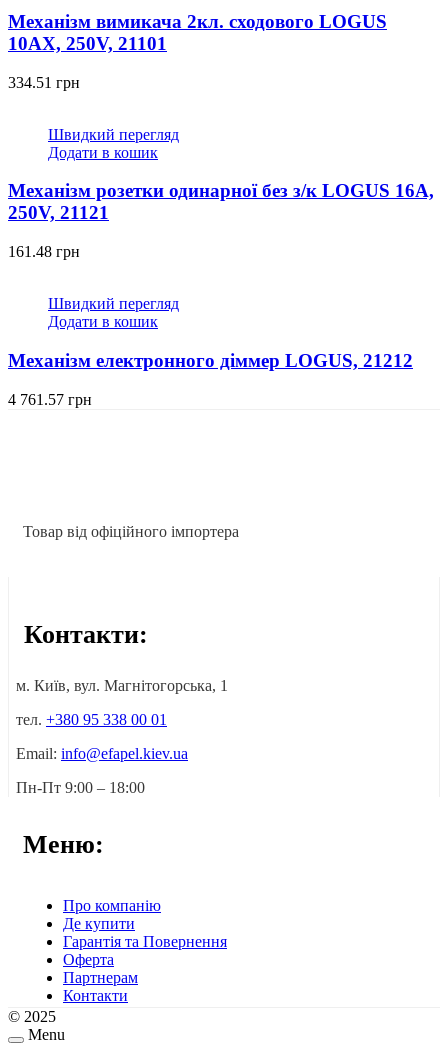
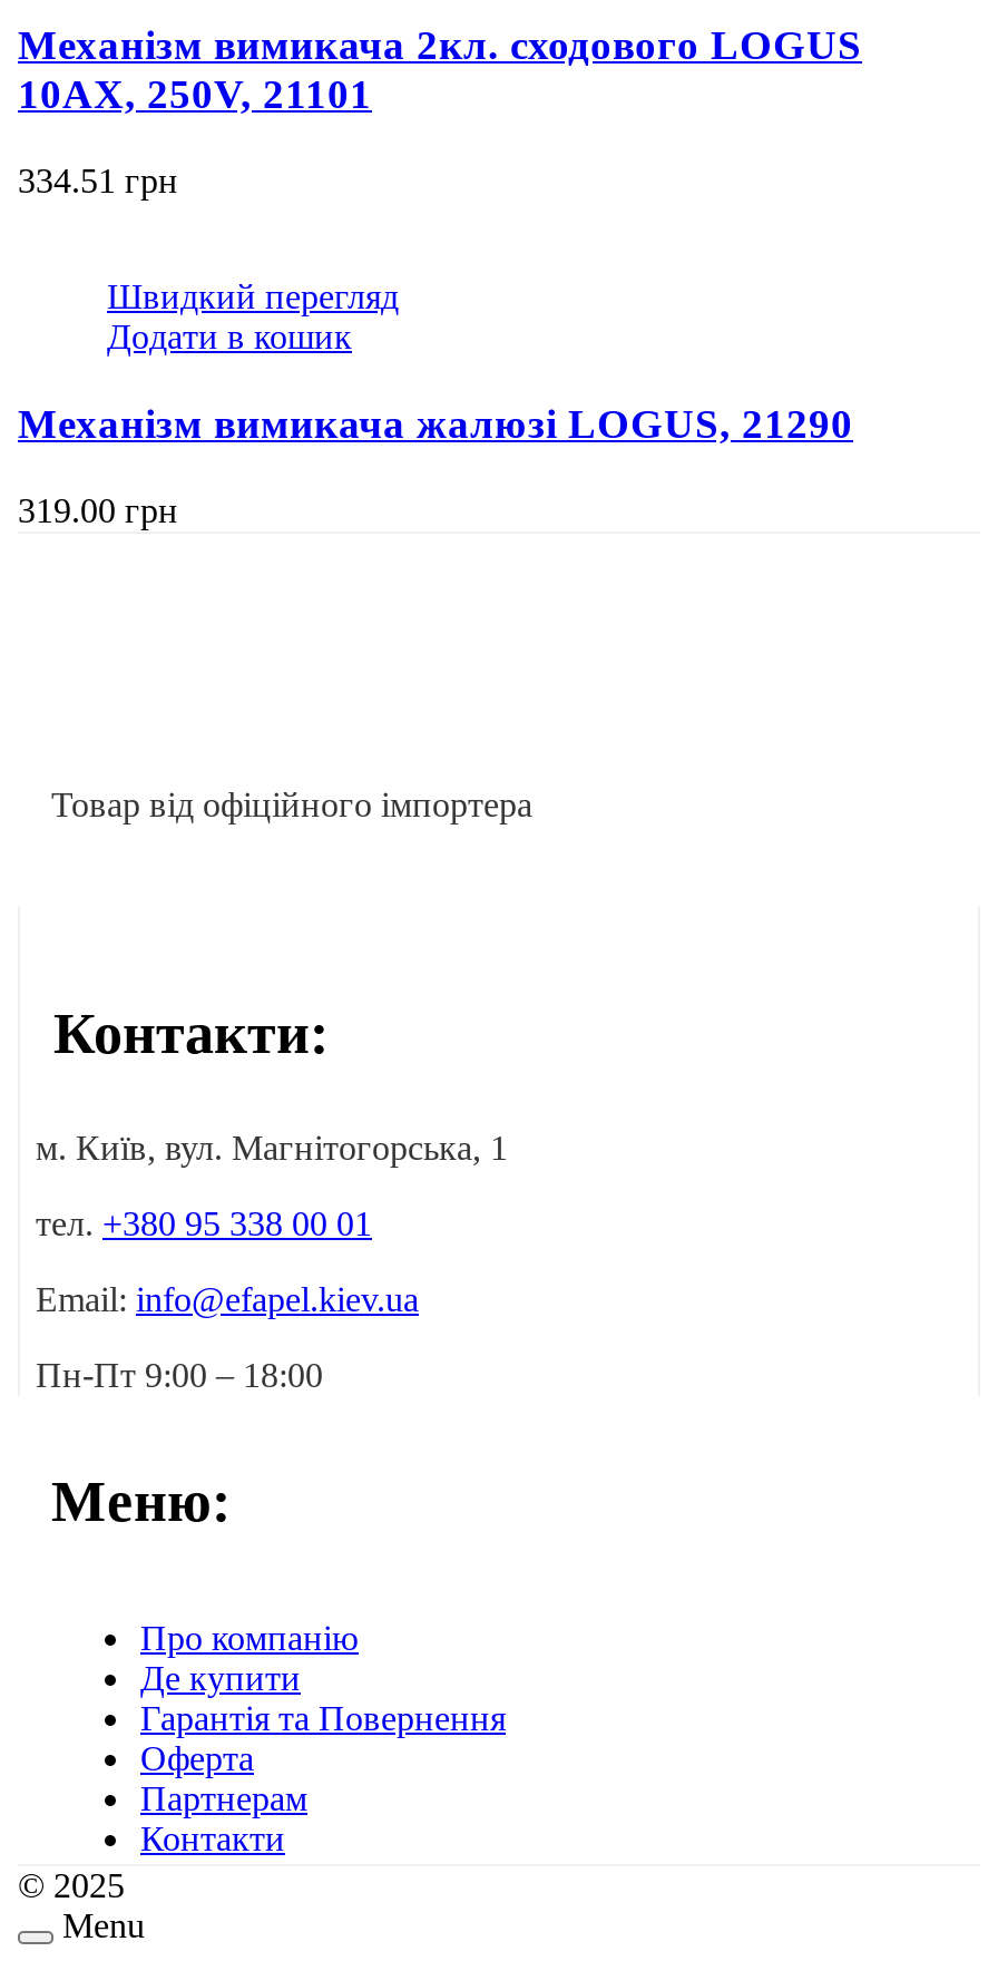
- Механізм розетки одинарної без з/к LOGUS 16А,
- 250V, 21121
- 161.48 грн
- Швидкий перегляд
- Додати в кошик
- Механізм електронного діммeр LOGUS, 21212
- 4 761.57 грн
+ Механізм вимикача жалюзі LOGUS, 21290
+ 319.00 грн
